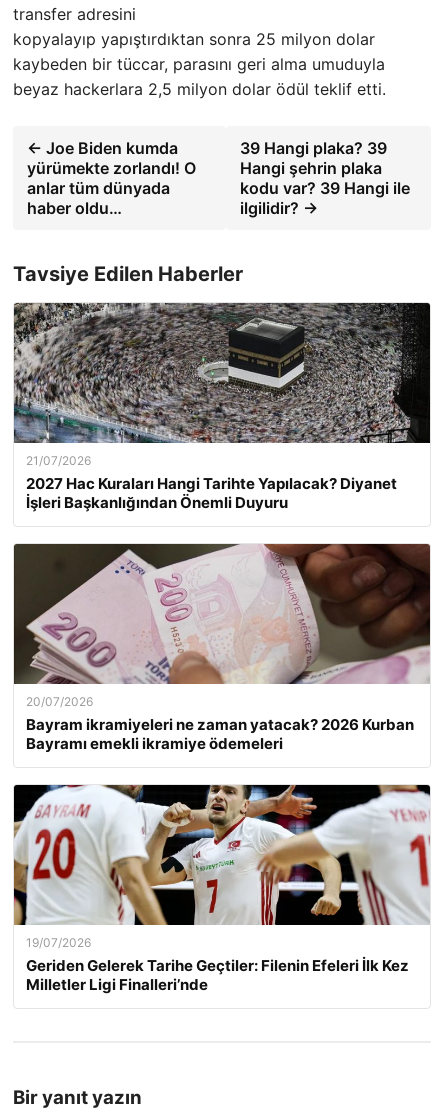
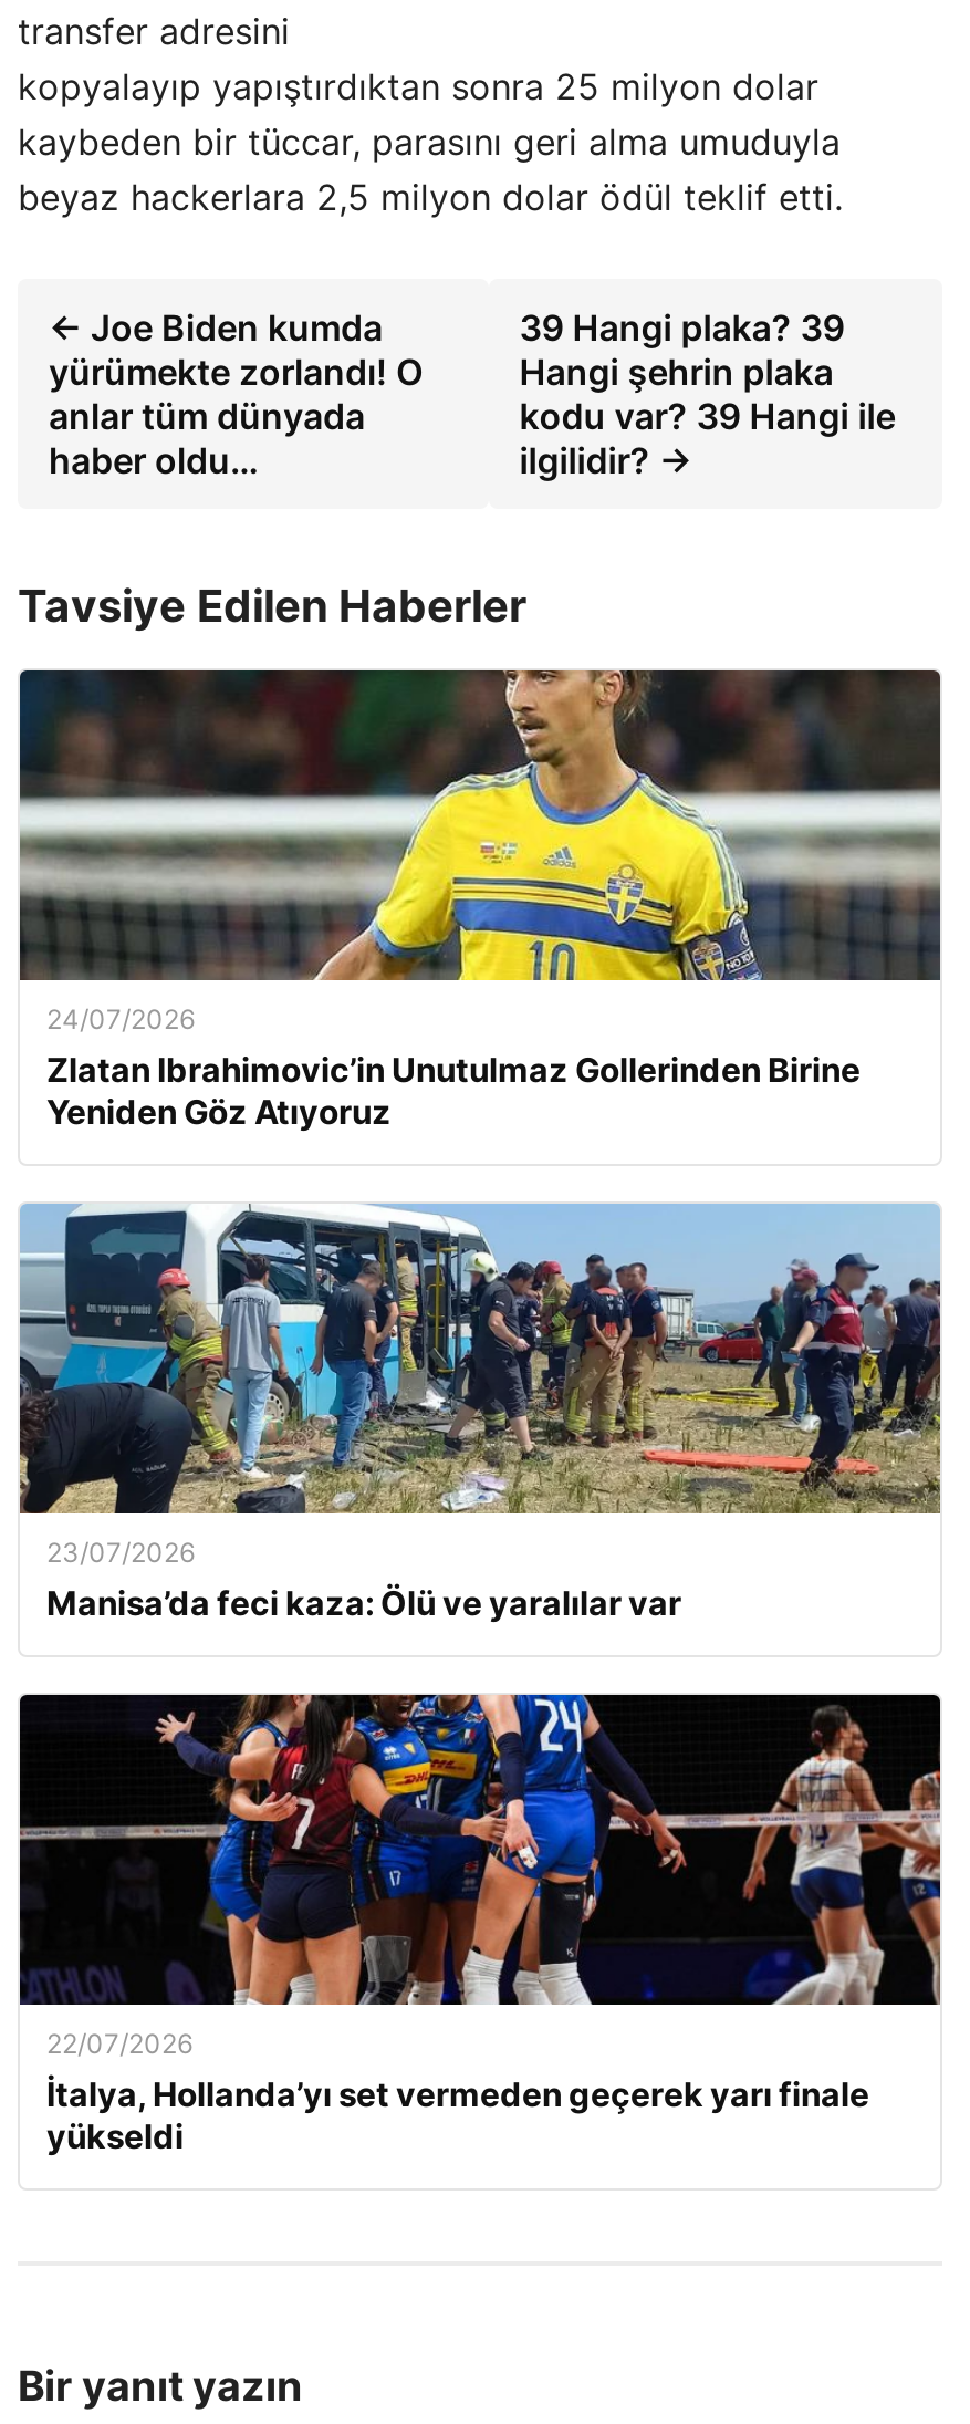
- [image]
- 21/07/2026
- 2027 Hac Kuraları Hangi Tarihte Yapılacak? Diyanet
- İşleri Başkanlığından Önemli Duyuru
+ [image]
+ 24/07/2026
+ Zlatan Ibrahimovic’in Unutulmaz Gollerinden Birine
+ Yeniden Göz Atıyoruz

- [image]
- 20/07/2026
- Bayram ikramiyeleri ne zaman yatacak? 2026 Kurban
- Bayramı emekli ikramiye ödemeleri
+ [image]
+ 23/07/2026
+ Manisa’da feci kaza: Ölü ve yaralılar var

- [image]
- 19/07/2026
- Geriden Gelerek Tarihe Geçtiler: Filenin Efeleri İlk Kez
- Milletler Ligi Finalleri’nde
+ [image]
+ 22/07/2026
+ İtalya, Hollanda’yı set vermeden geçerek yarı finale
+ yükseldi
